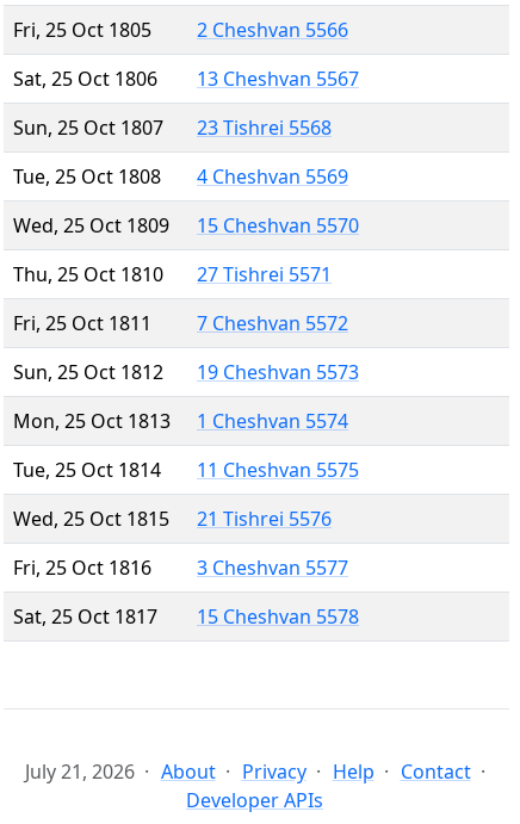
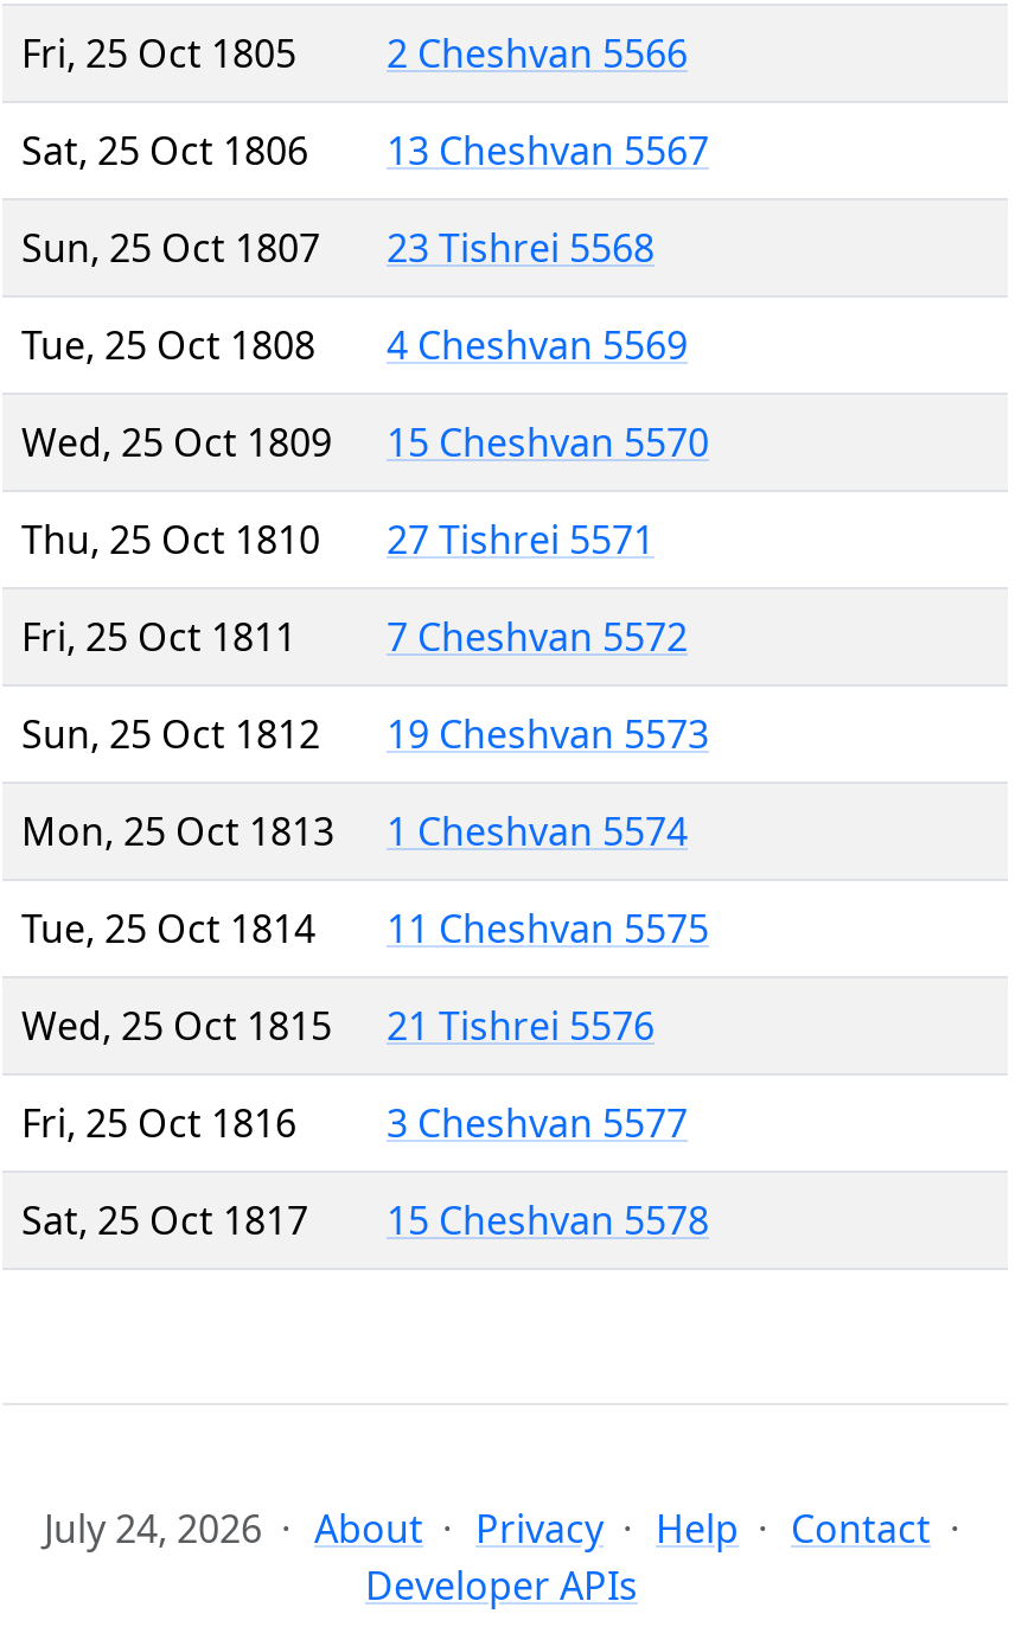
- July 21, 2026 About Privacy Help Contact
+ July 24, 2026 About Privacy Help Contact
